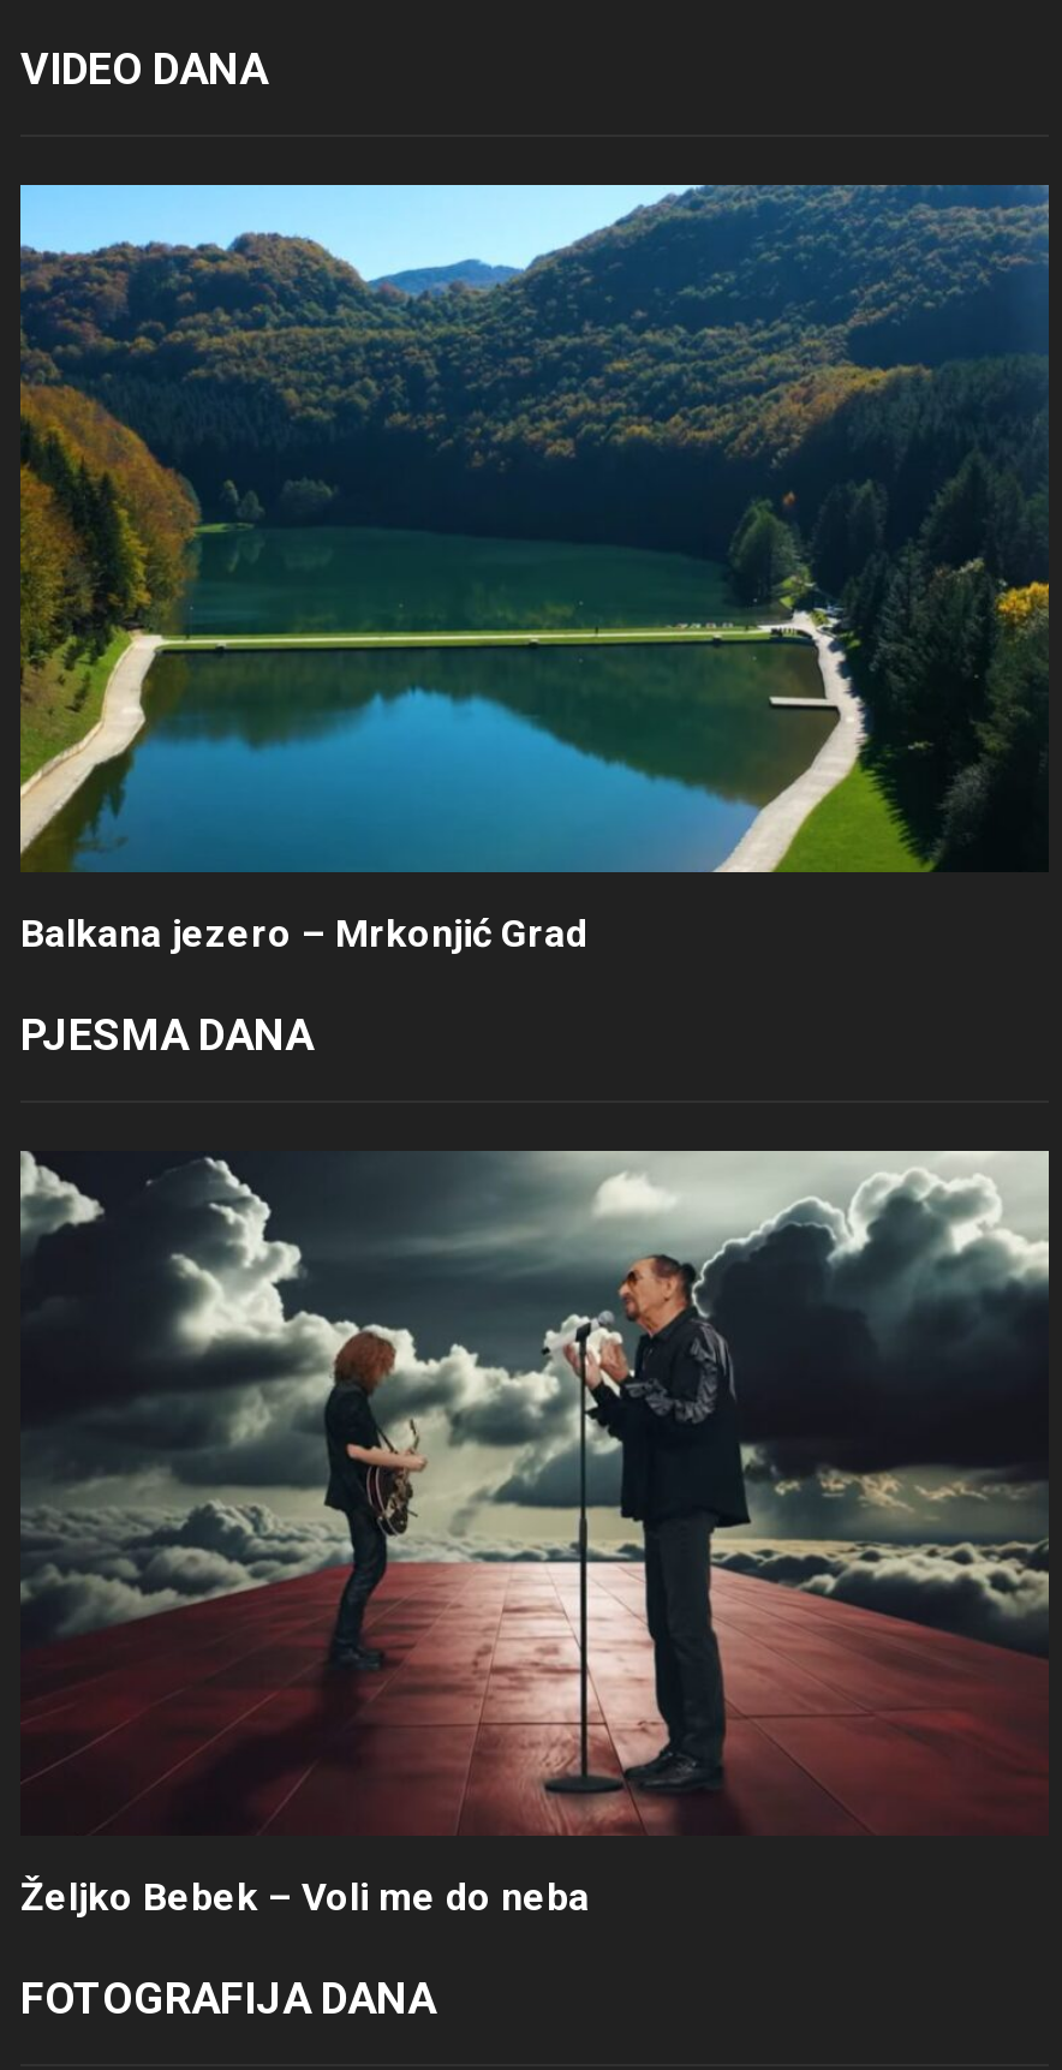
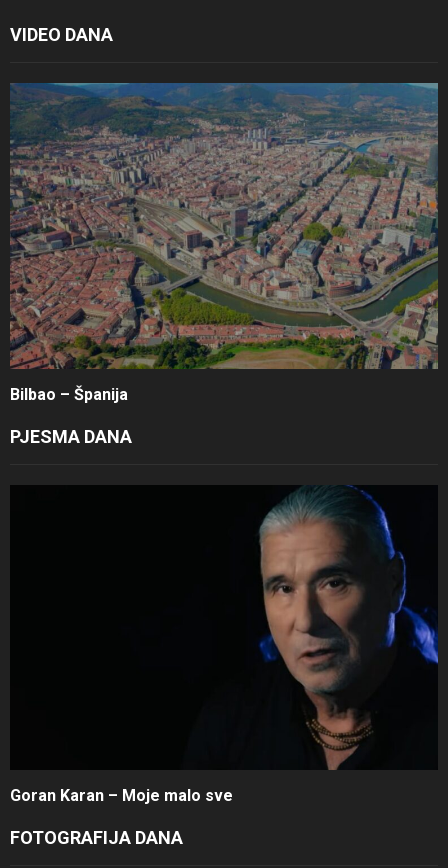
- [image]
- Balkana jezero – Mrkonjić Grad
+ [image]
+ Bilbao – Španija

- [image]
- Željko Bebek – Voli me do neba
+ [image]
+ Goran Karan – Moje malo sve
